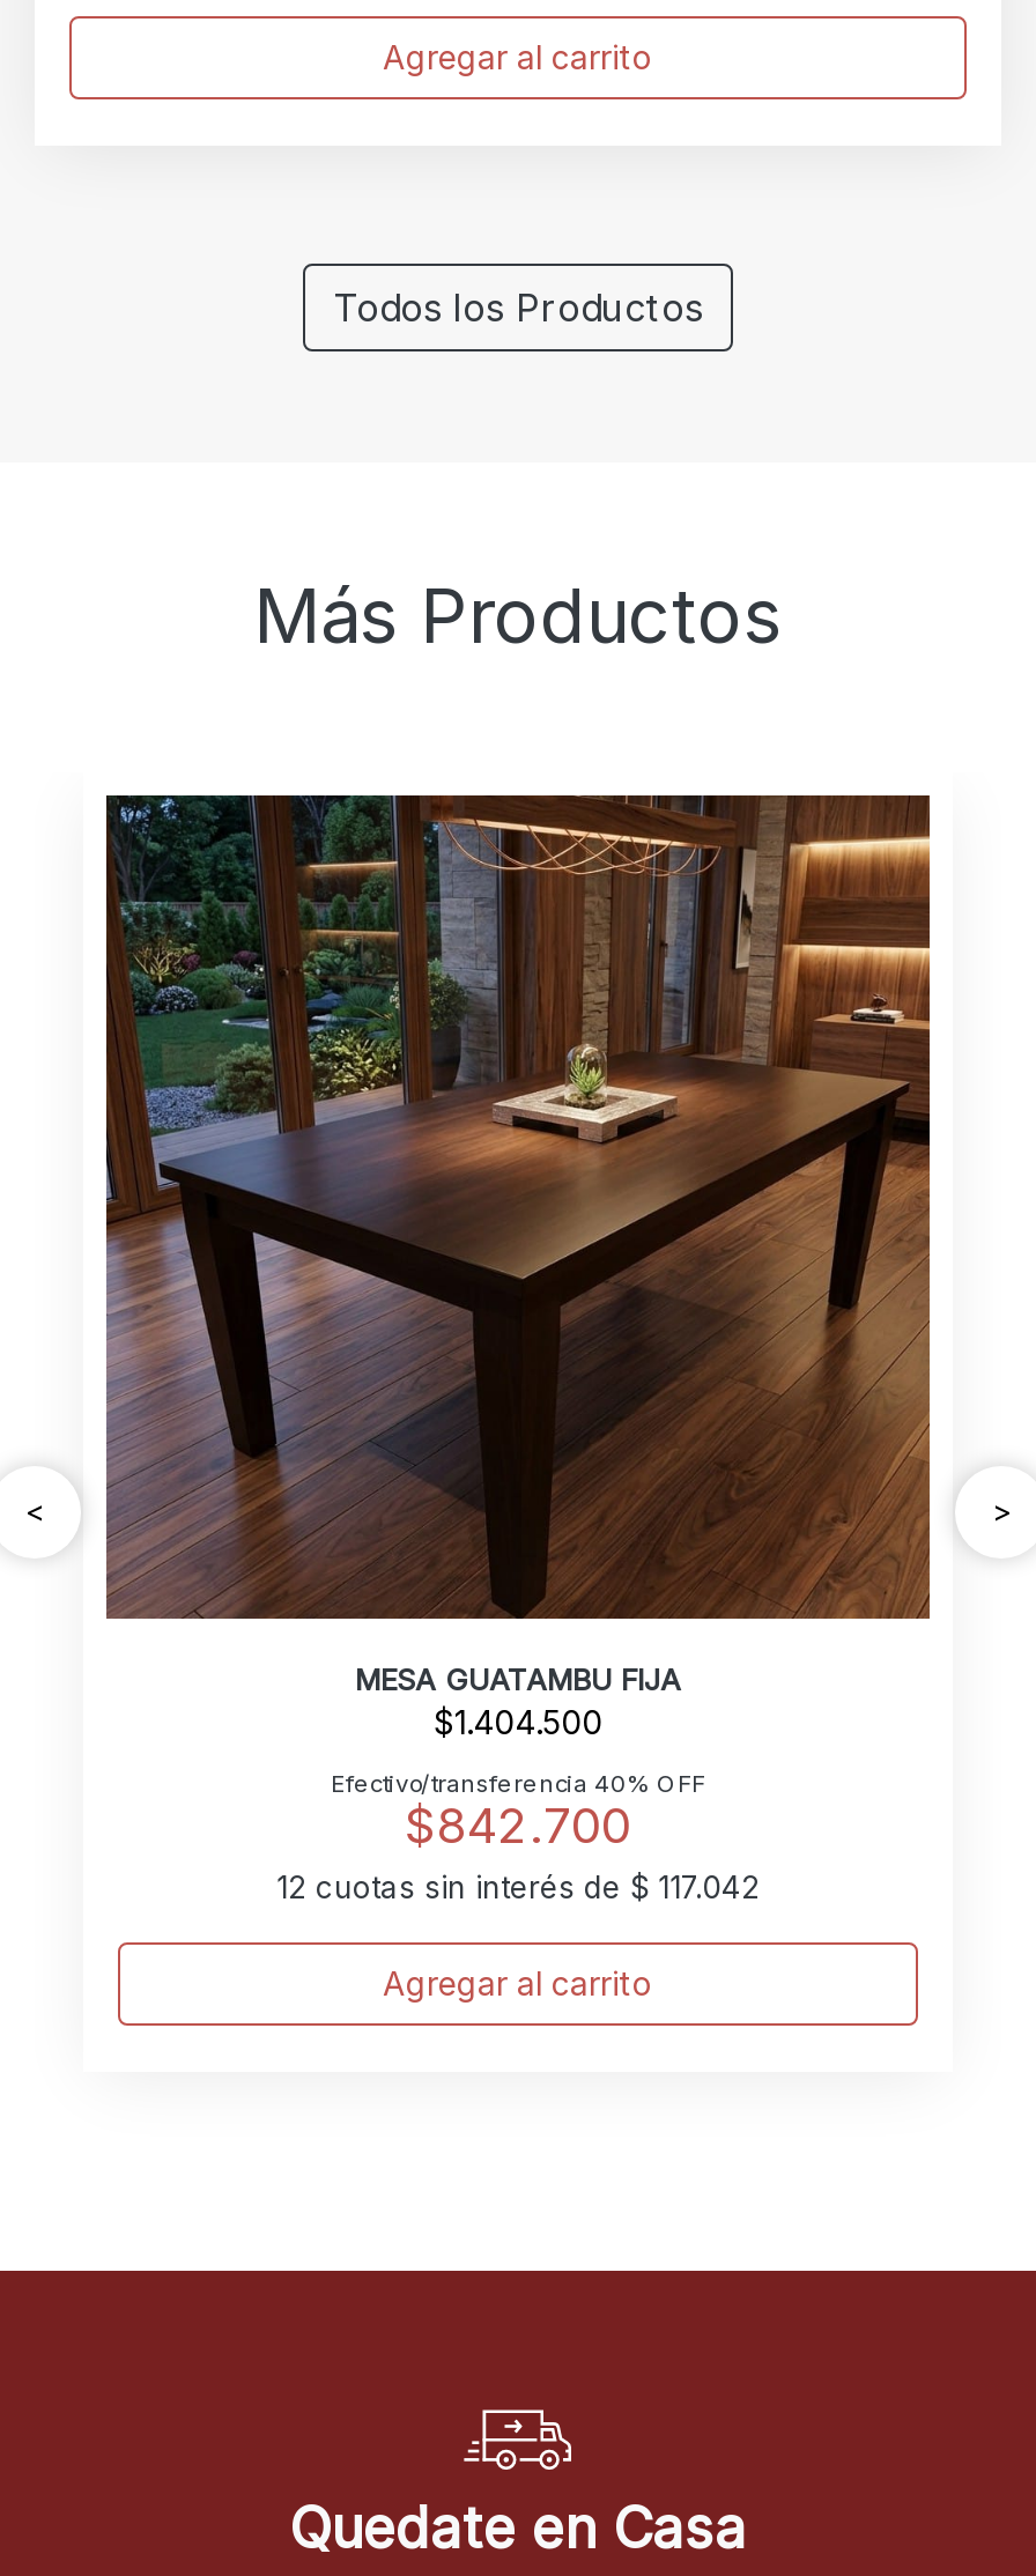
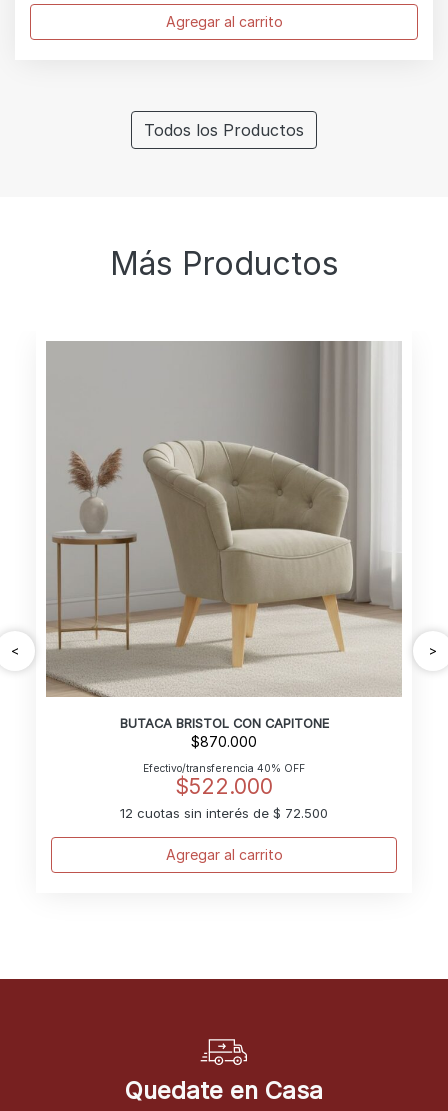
- [image]
- MESA GUATAMBU FIJA
- $1.404.500
+ [image]
+ BUTACA BRISTOL CON CAPITONE
+ $870.000

- $842.700
+ $522.000

- 12 cuotas sin interés de $ 117.042
+ 12 cuotas sin interés de $ 72.500
